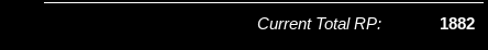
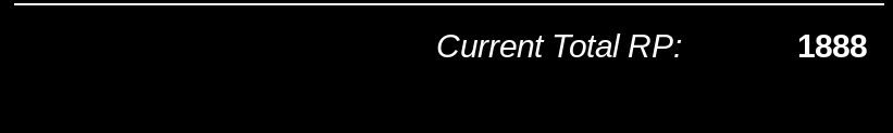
- 1882
+ 1888
